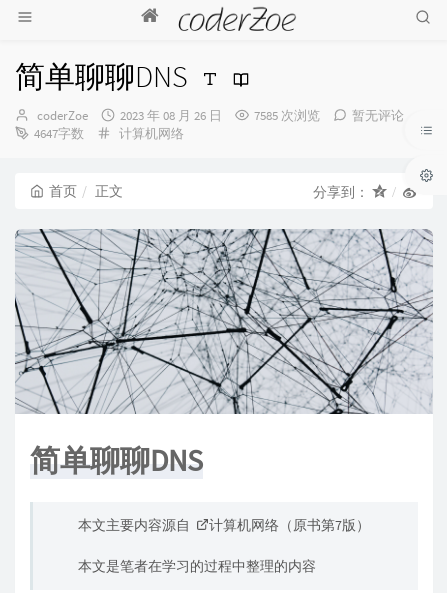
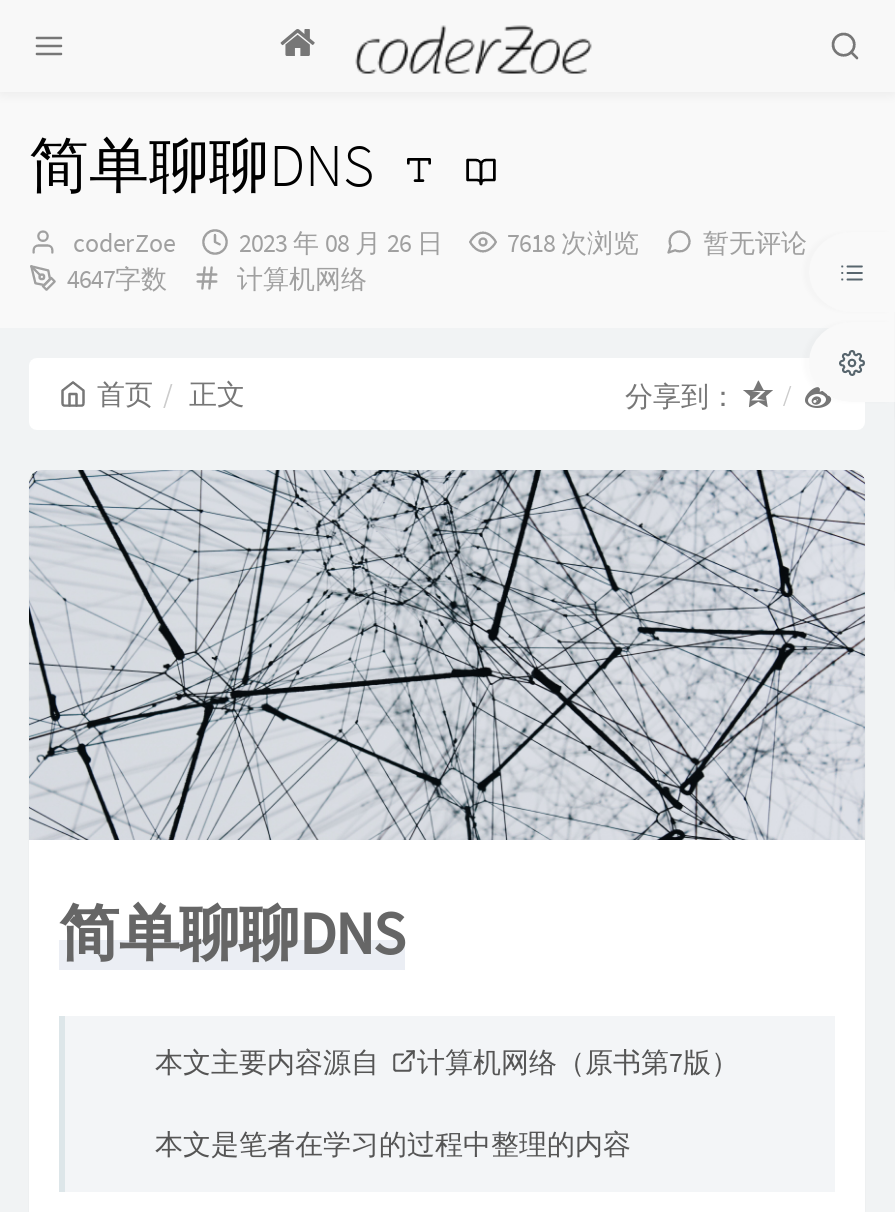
- 7585 次浏览
+ 7618 次浏览
